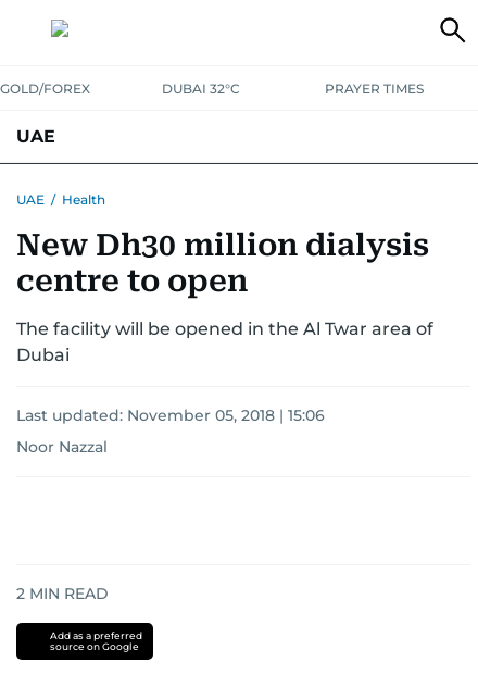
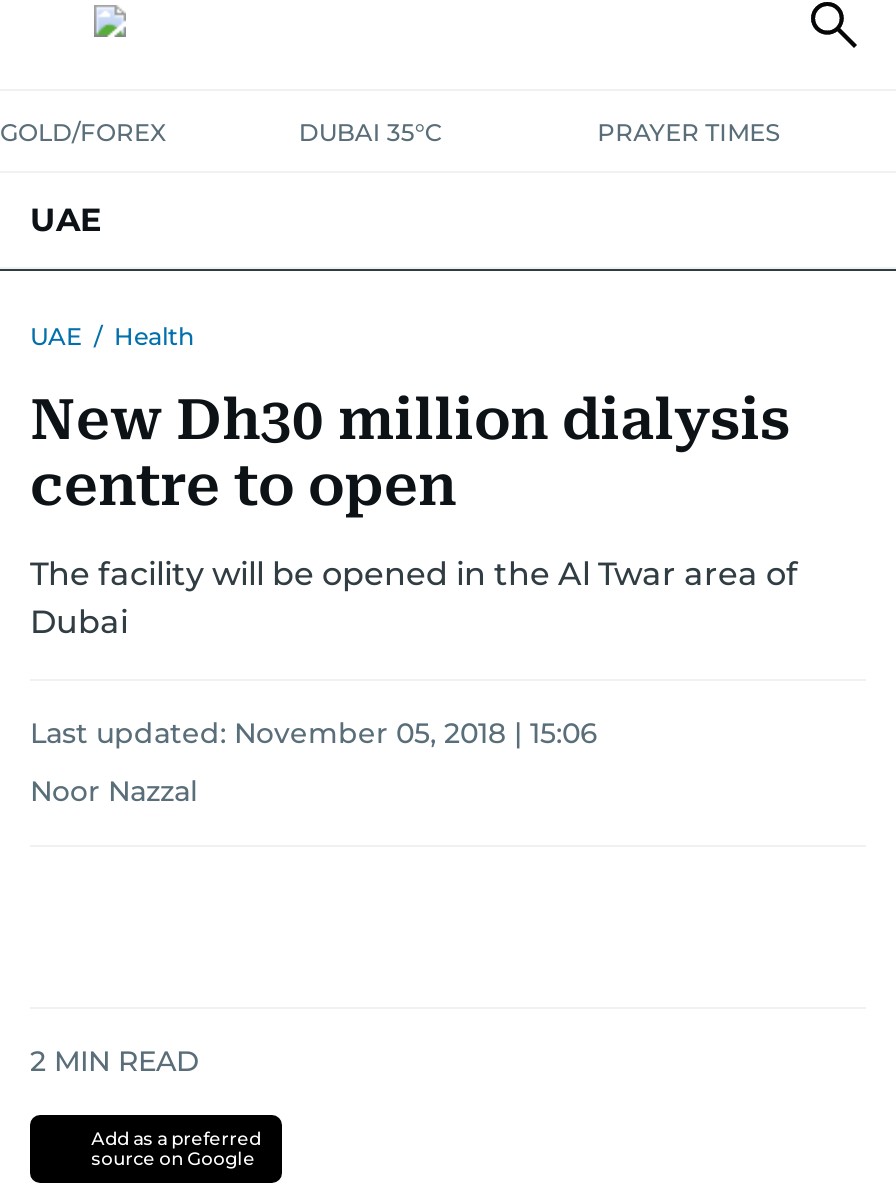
- DUBAI 32°C
+ DUBAI 35°C
